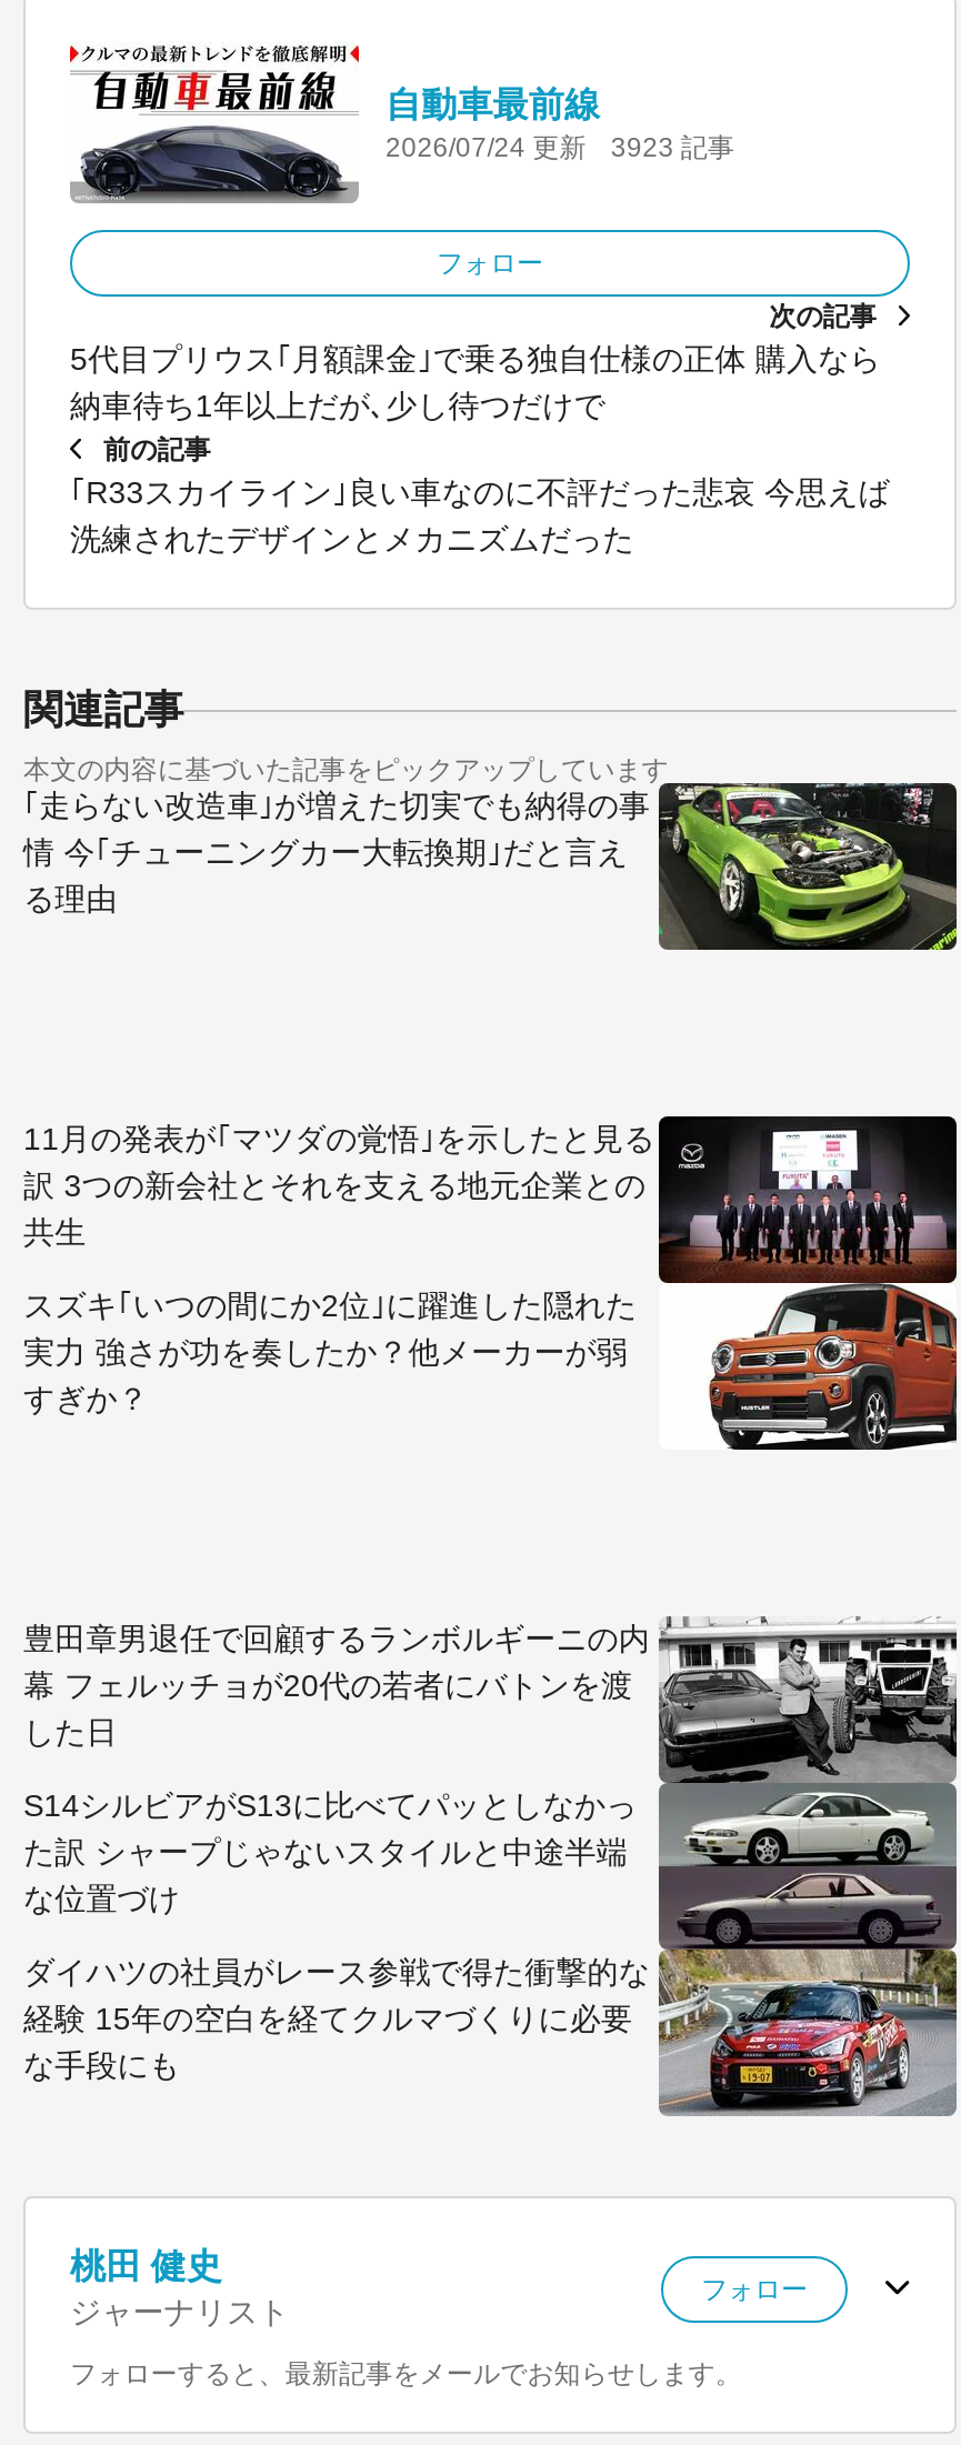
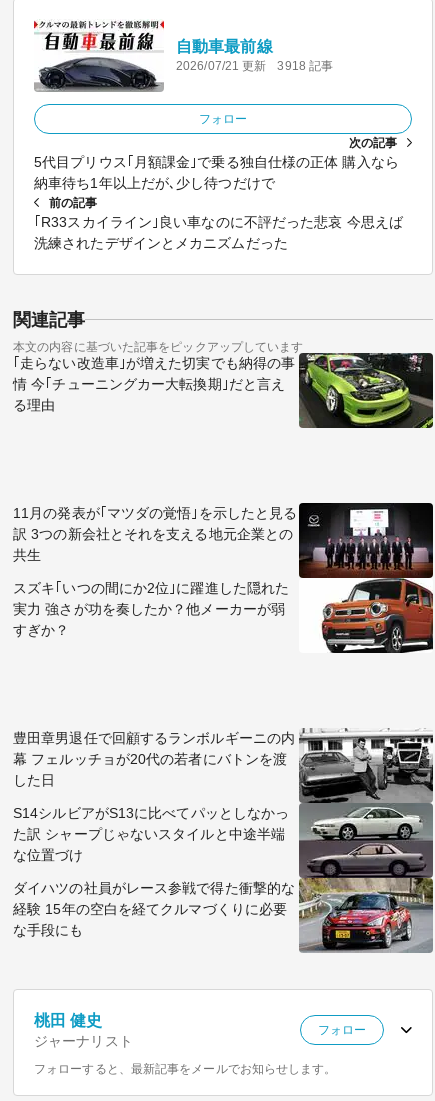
- 2026/07/24 更新
+ 2026/07/21 更新

- 3923 記事
+ 3918 記事
